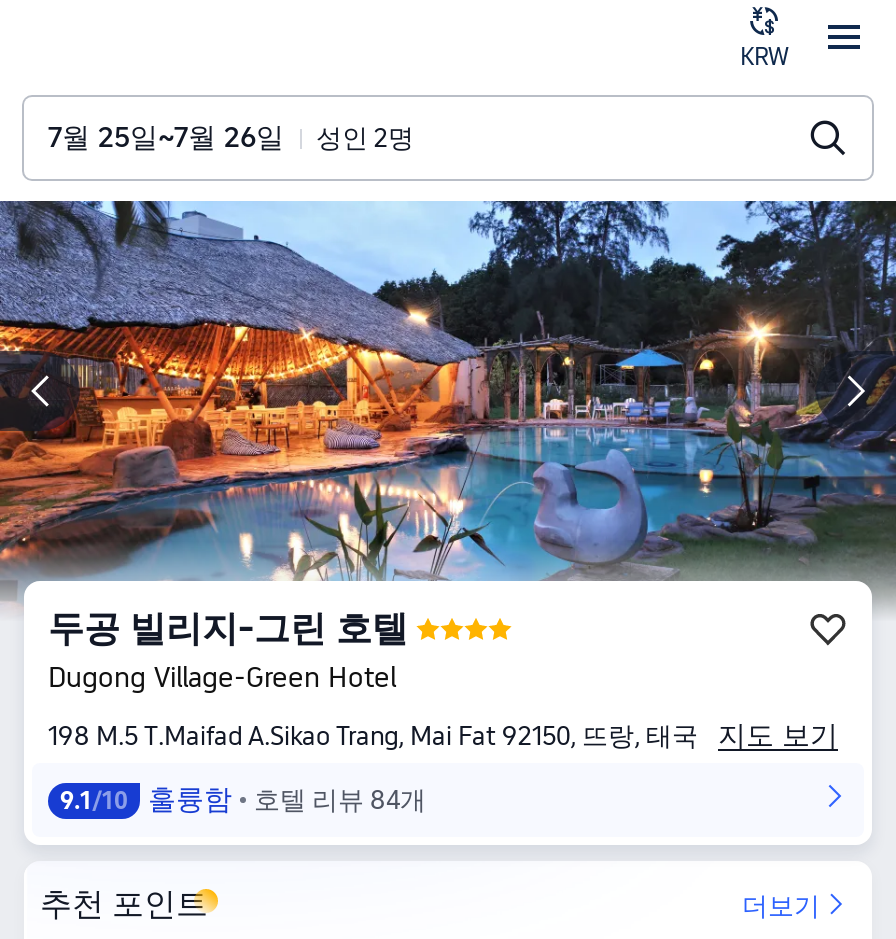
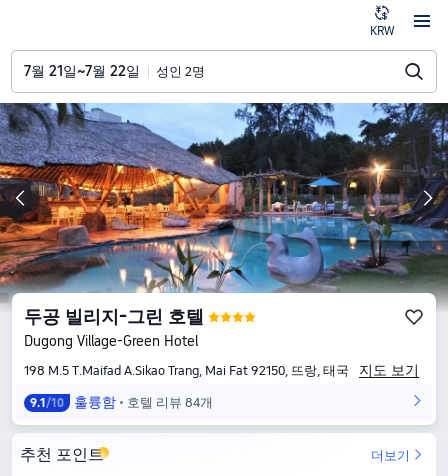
- 7월 25일~7월 26일 성인 2명
+ 7월 21일~7월 22일 성인 2명
